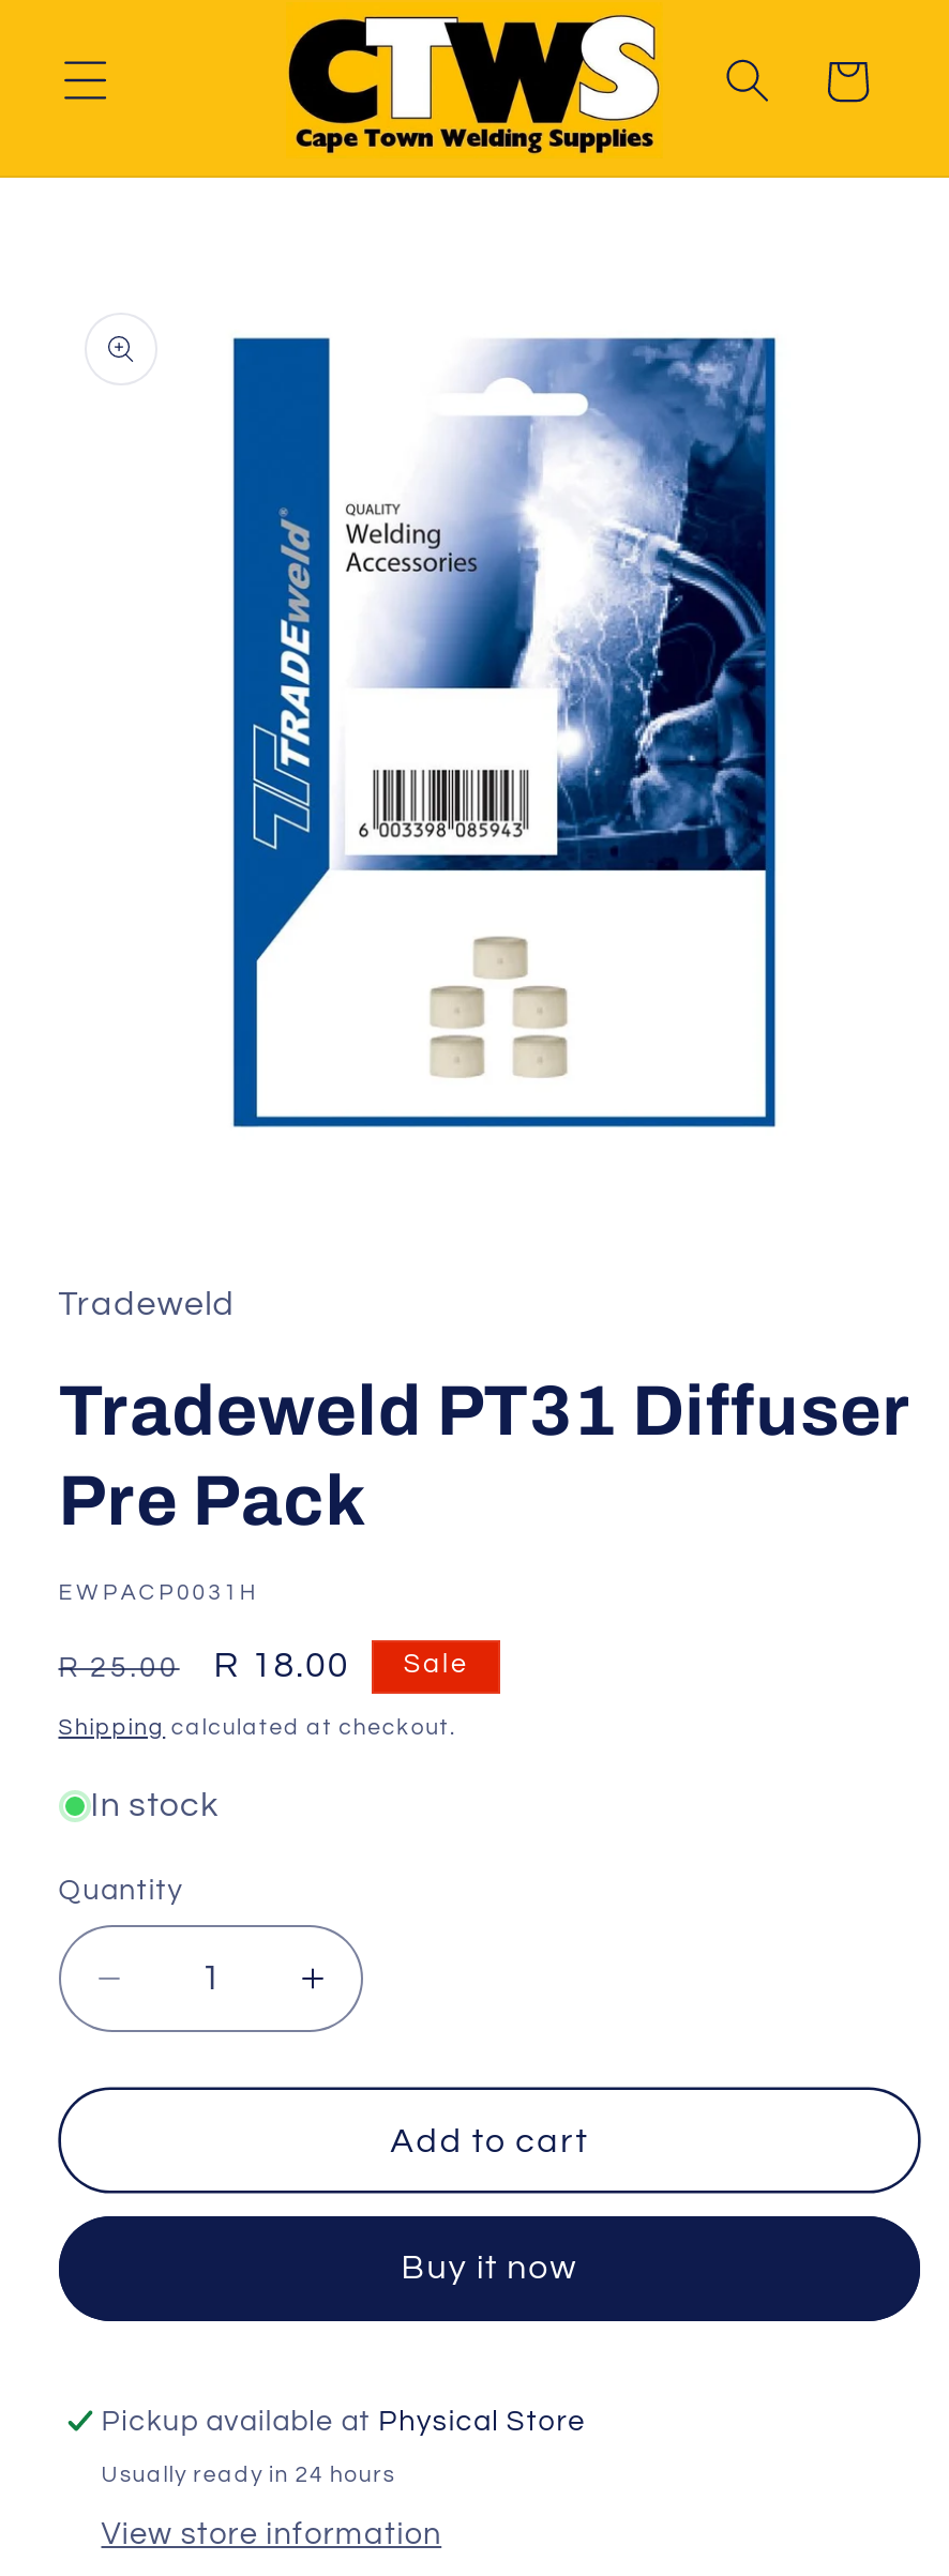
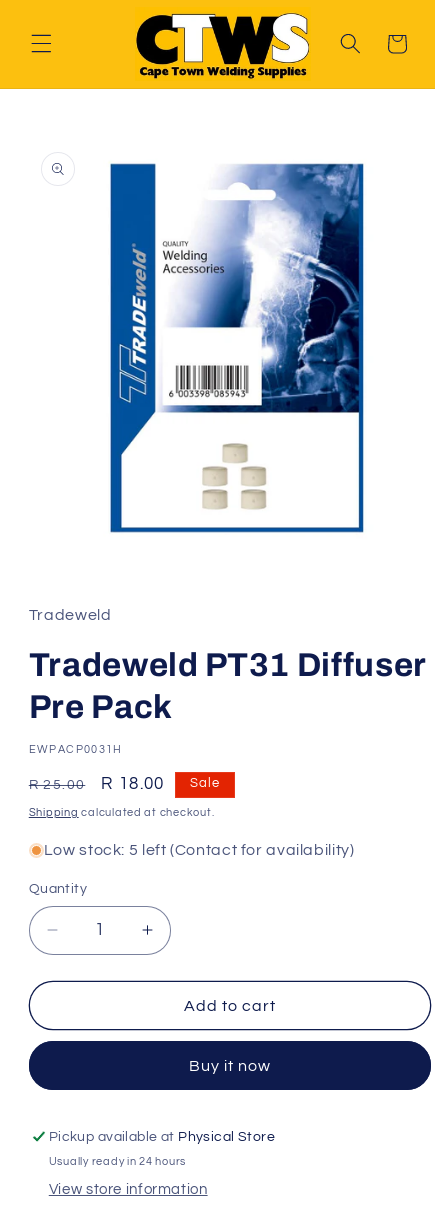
- In stock
+ Low stock: 5 left (Contact for availability)
